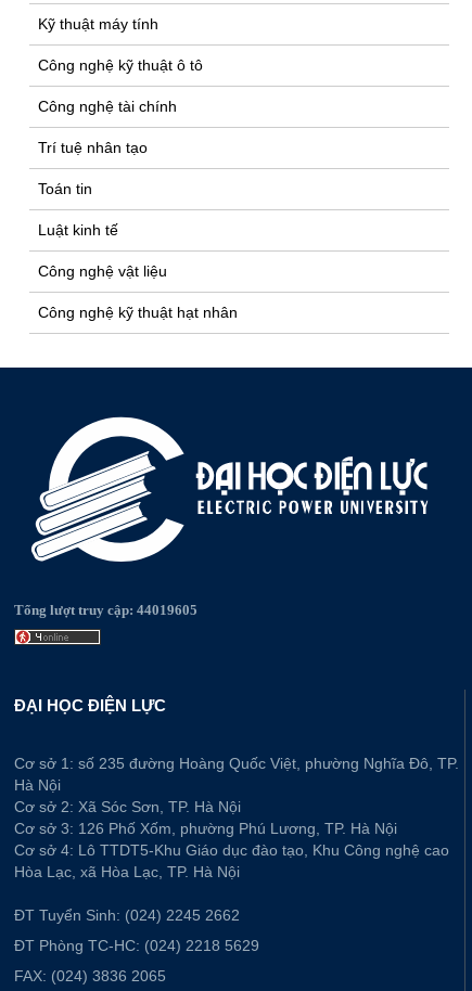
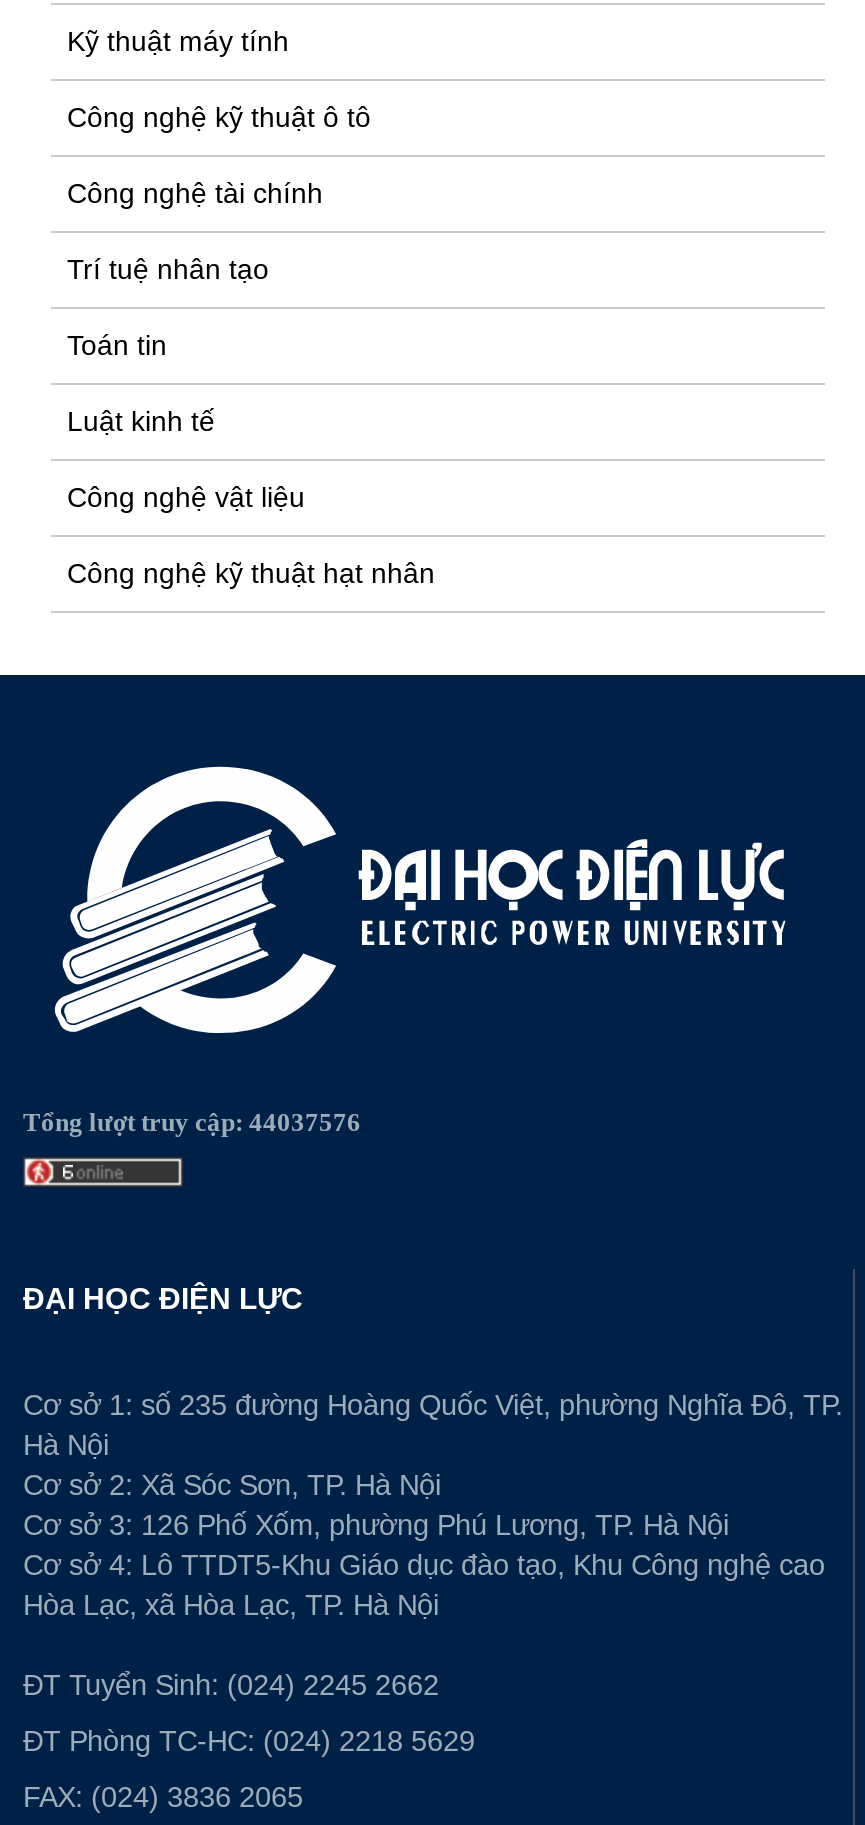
- Tổng lượt truy cập: 44019605
+ Tổng lượt truy cập: 44037576
